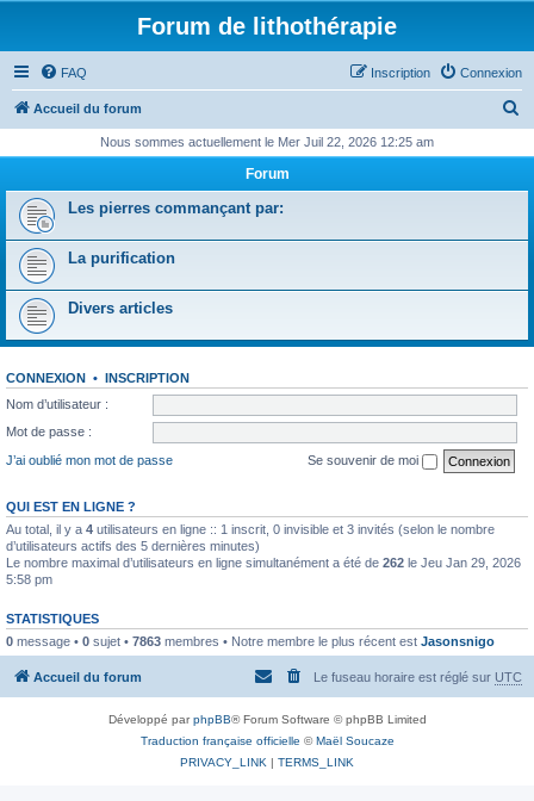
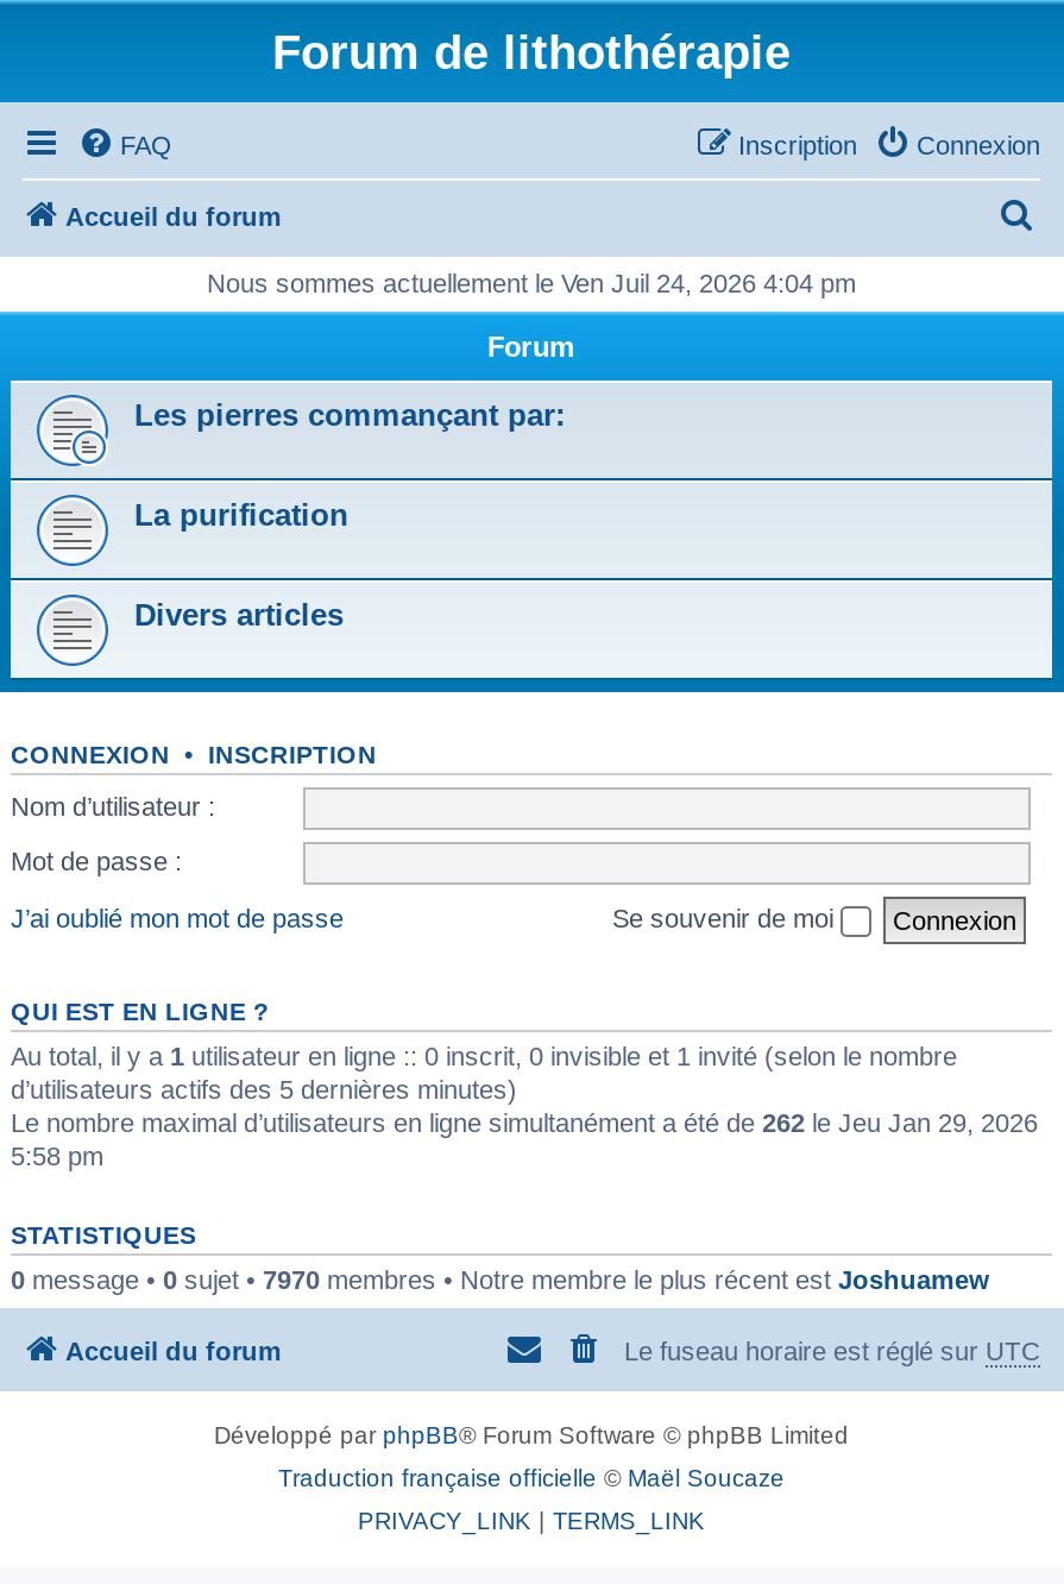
- Nous sommes actuellement le Mer Juil 22, 2026 12:25 am
+ Nous sommes actuellement le Ven Juil 24, 2026 4:04 pm

- Au total, il y a 4 utilisateurs en ligne :: 1 inscrit, 0 invisible et 3 invités (selon le nombre
+ Au total, il y a 1 utilisateur en ligne :: 0 inscrit, 0 invisible et 1 invité (selon le nombre

- 0 message • 0 sujet • 7863 membres • Notre membre le plus récent est Jasonsnigo
+ 0 message • 0 sujet • 7970 membres • Notre membre le plus récent est Joshuamew
